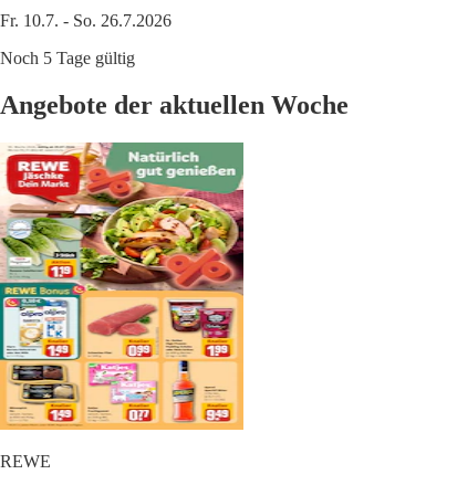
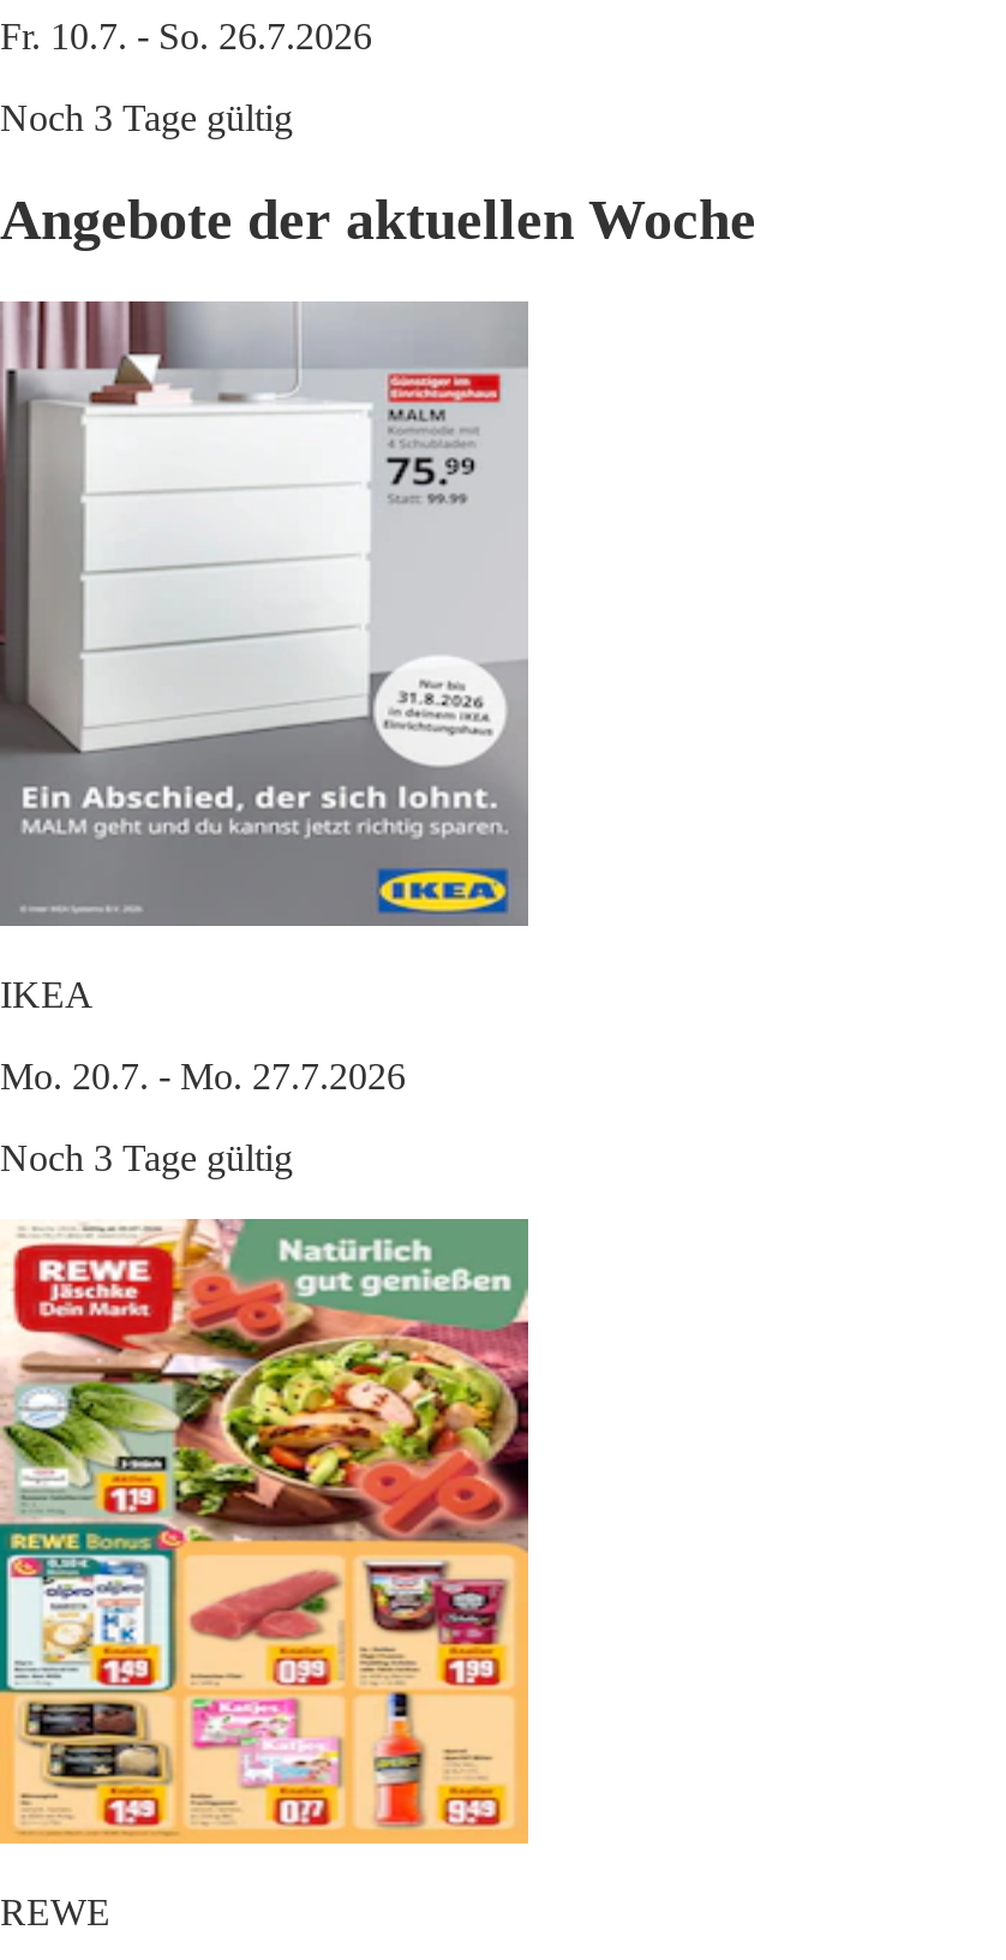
- Noch 5 Tage gültig
+ Noch 3 Tage gültig

+ [image]
+ IKEA
+ Mo. 20.7. - Mo. 27.7.2026
+ Noch 3 Tage gültig
